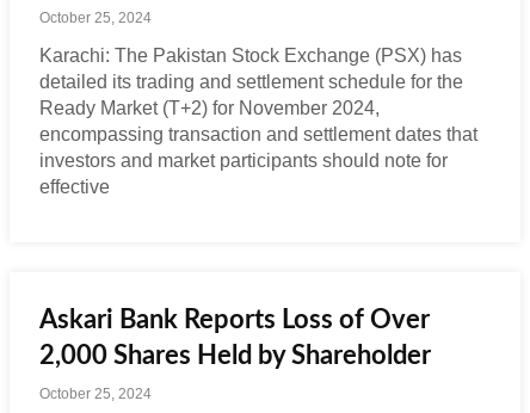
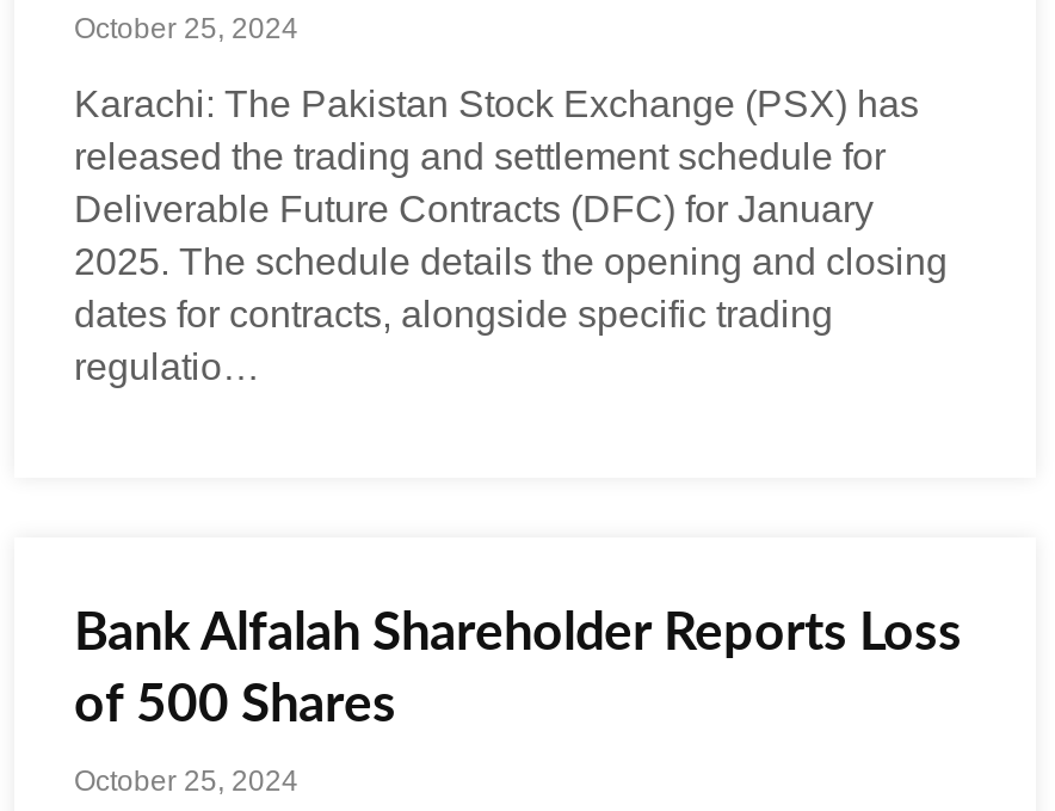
- detailed its trading and settlement schedule for the
- Ready Market (T+2) for November 2024,
- encompassing transaction and settlement dates that
- investors and market participants should note for
- effective
+ released the trading and settlement schedule for
+ Deliverable Future Contracts (DFC) for January
+ 2025. The schedule details the opening and closing
+ dates for contracts, alongside specific trading
+ regulatio…

- Askari Bank Reports Loss of Over
- 2,000 Shares Held by Shareholder
+ Bank Alfalah Shareholder Reports Loss
+ of 500 Shares
